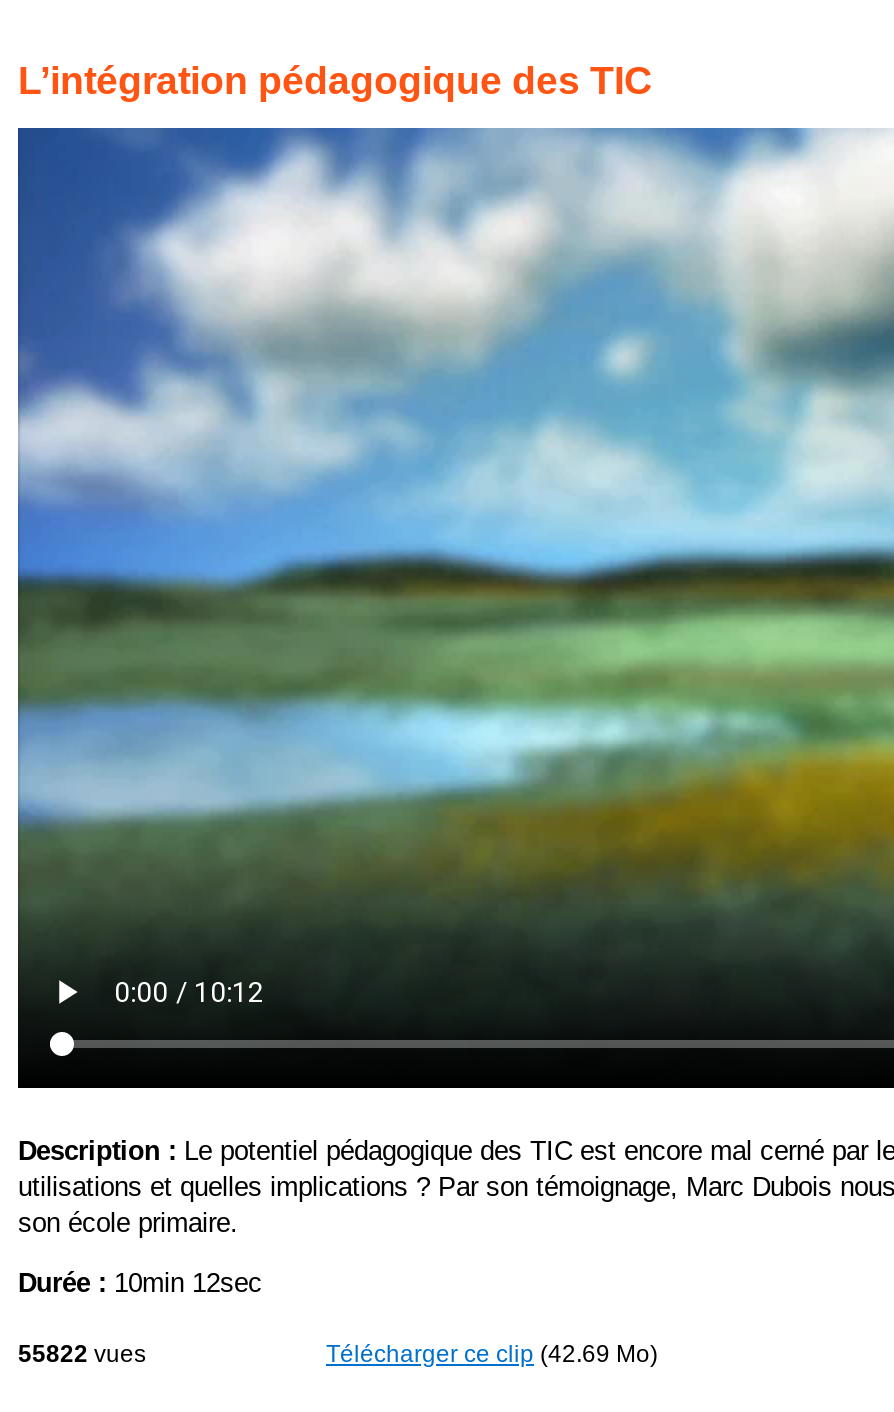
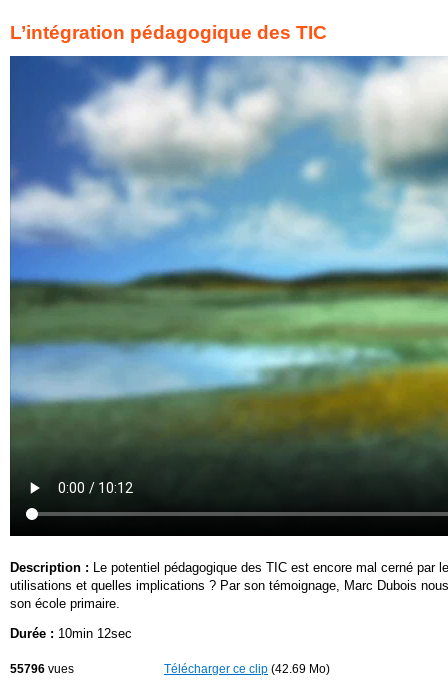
- 55822 vues
+ 55796 vues
